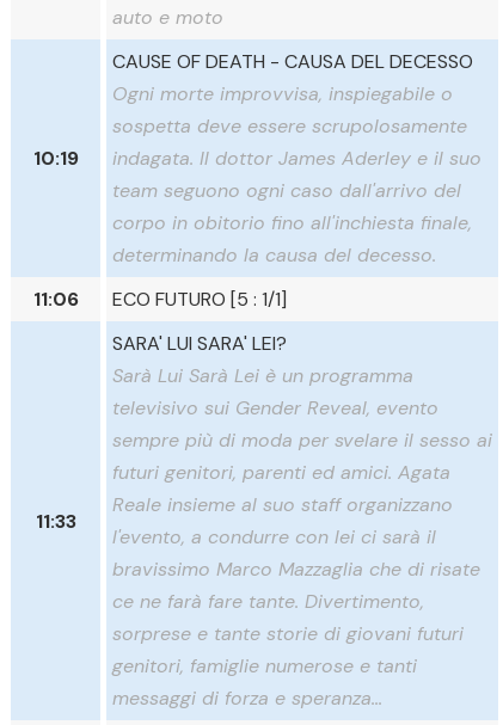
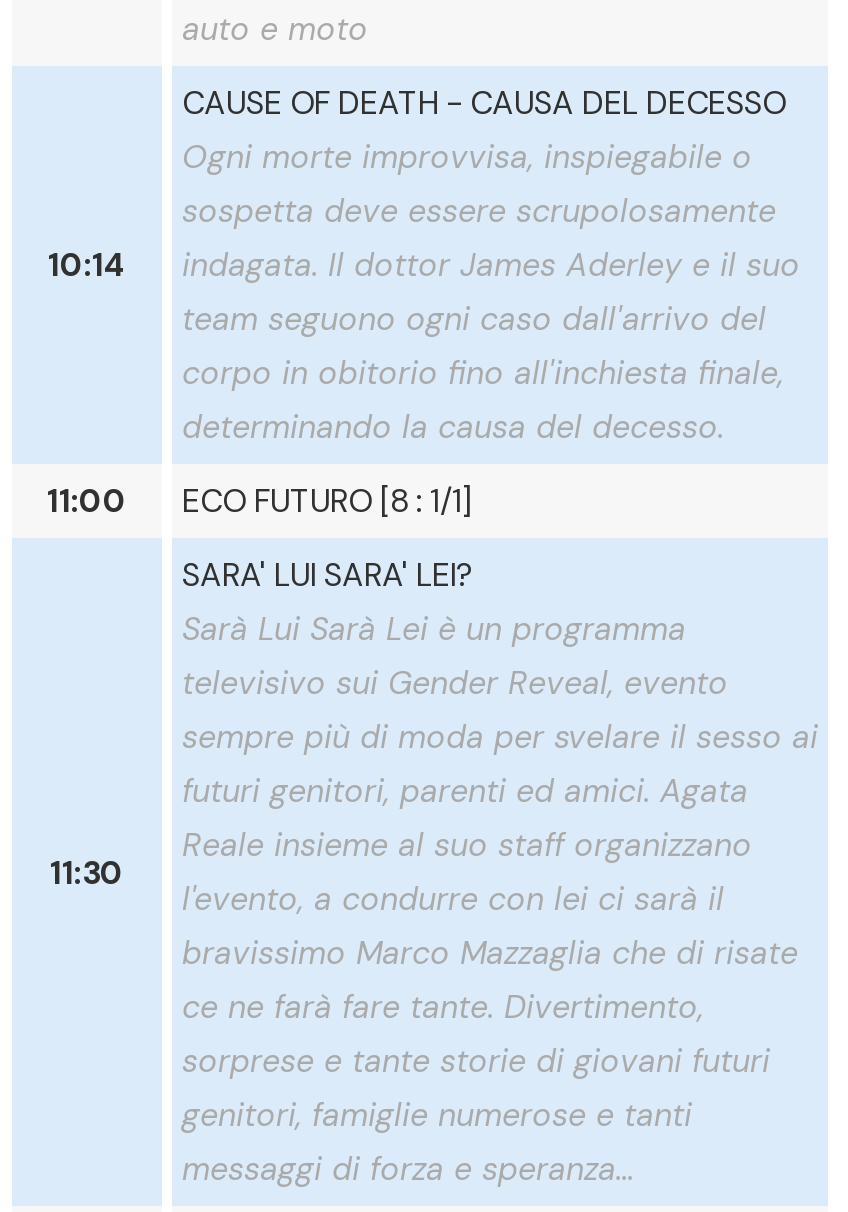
- 10:19 indagata. Il dottor James Aderley e il suo
+ 10:14 indagata. Il dottor James Aderley e il suo

- 11:06
+ 11:00

- ECO FUTURO [5 : 1/1]
+ ECO FUTURO [8 : 1/1]

- 11:33
+ 11:30
